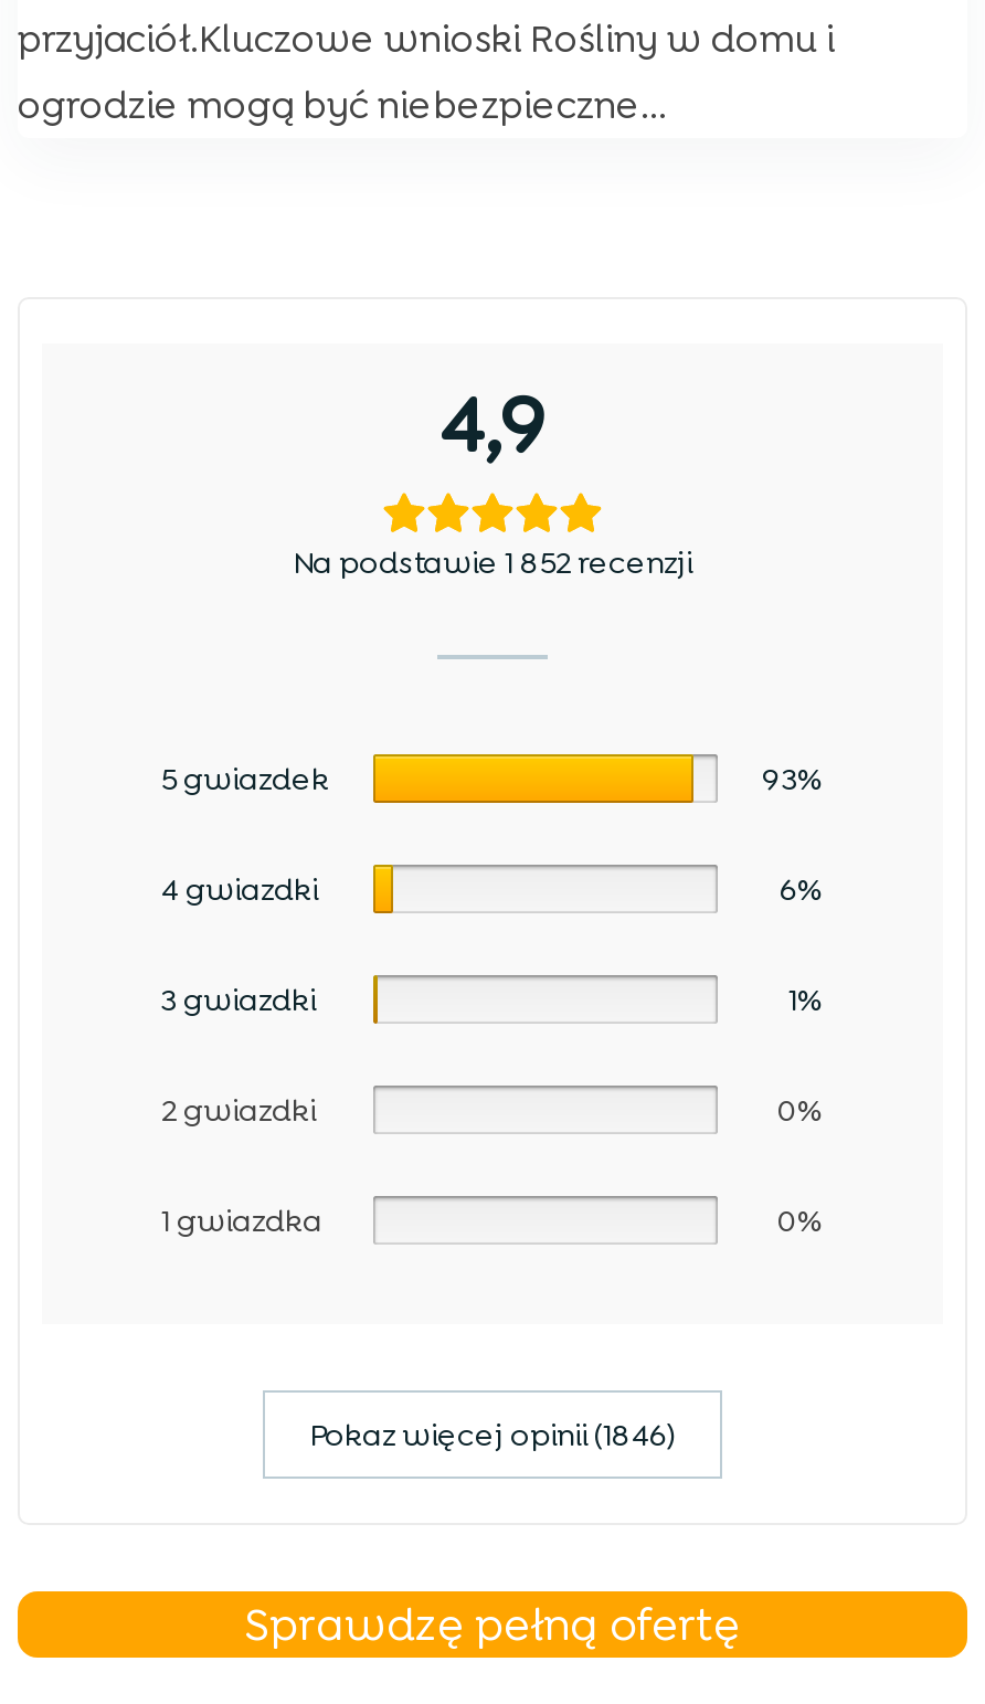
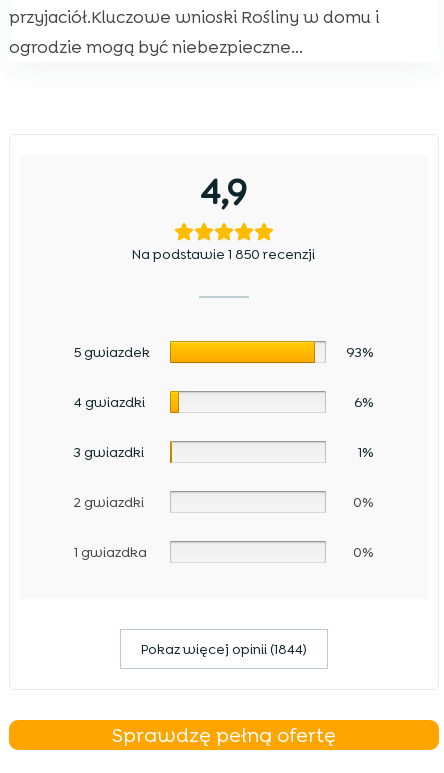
- Na podstawie 1 852 recenzji
+ Na podstawie 1 850 recenzji

- Pokaz więcej opinii (1846)
+ Pokaz więcej opinii (1844)
